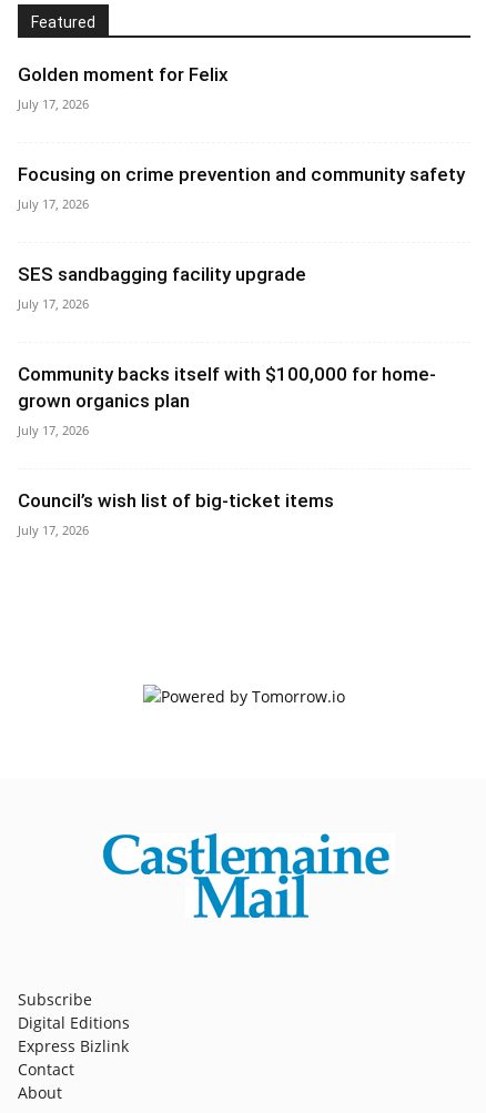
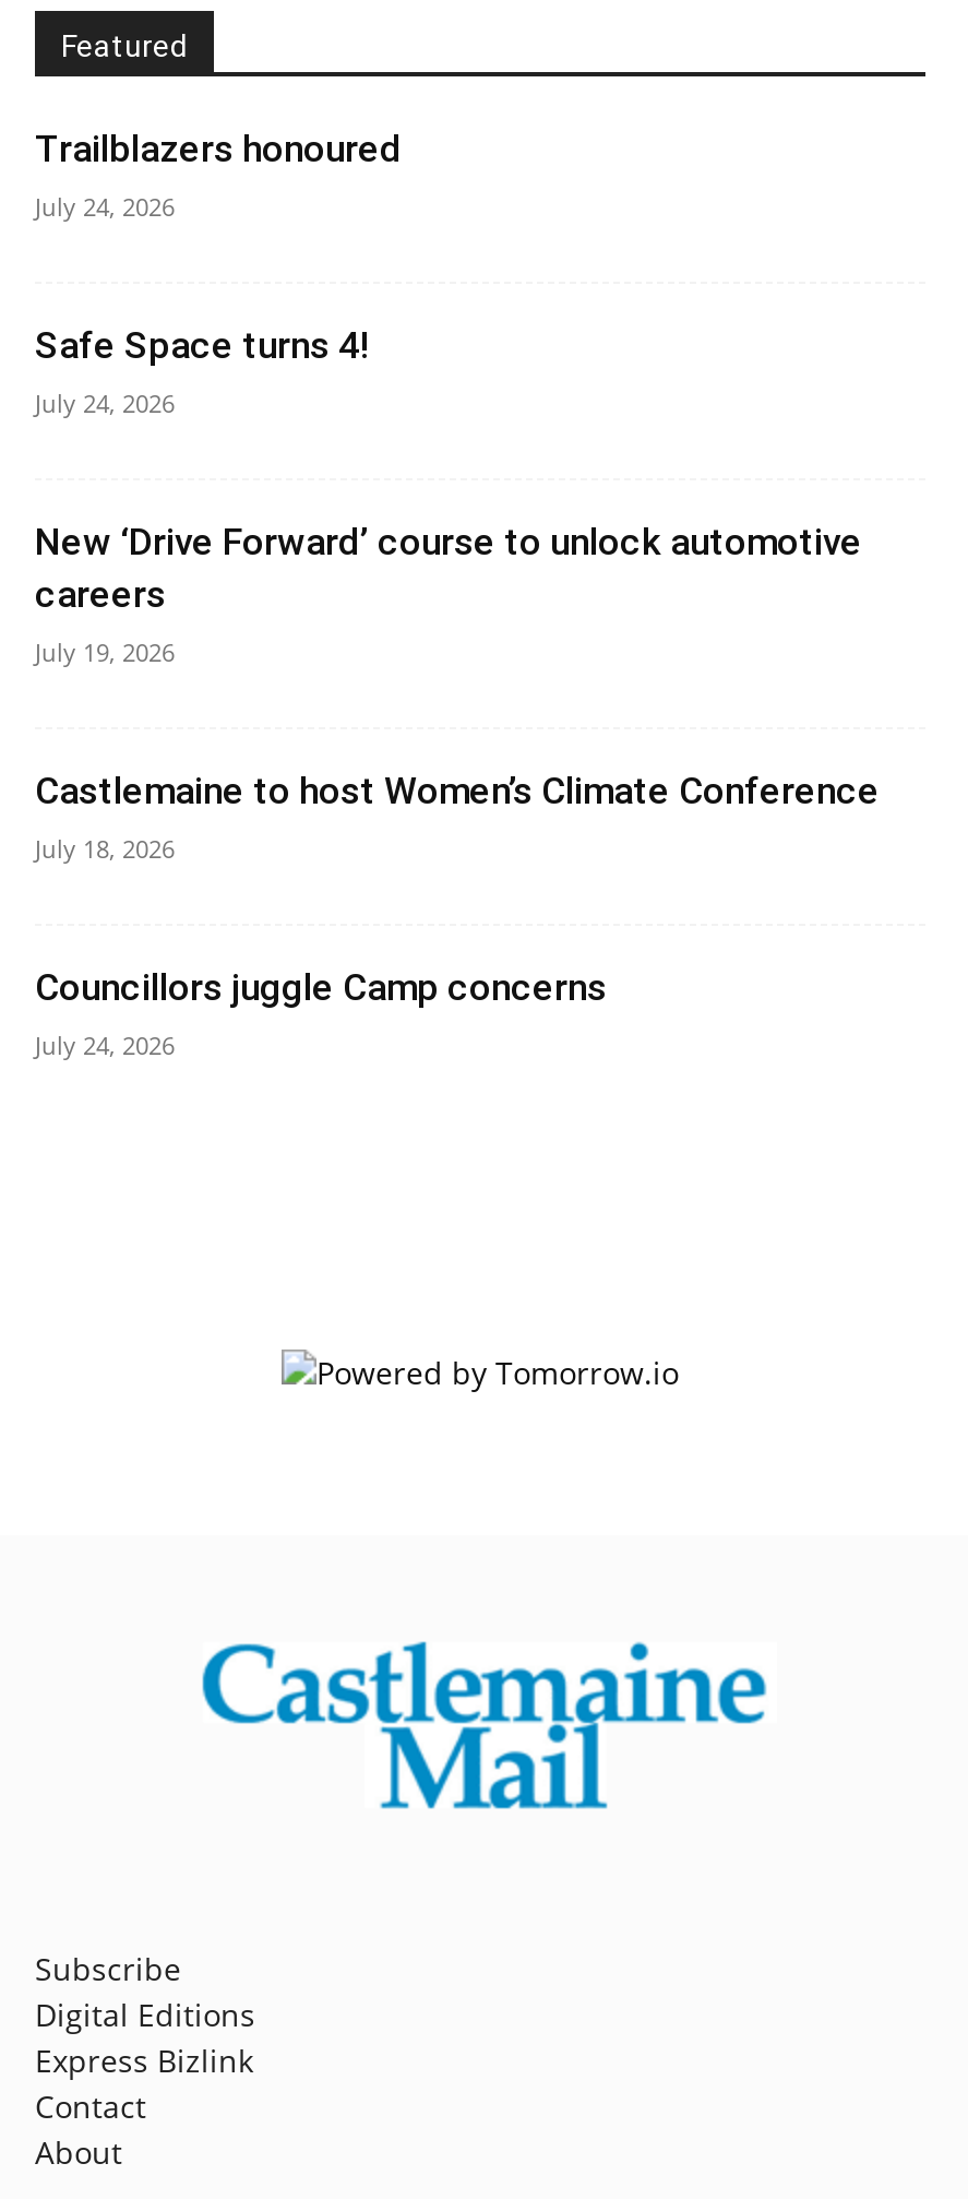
- Golden moment for Felix
- July 17, 2026
+ Trailblazers honoured
+ July 24, 2026

- Focusing on crime prevention and community safety
- July 17, 2026
+ Safe Space turns 4!
+ July 24, 2026

- SES sandbagging facility upgrade
- July 17, 2026
+ New ‘Drive Forward’ course to unlock automotive
+ careers
+ July 19, 2026

- Community backs itself with $100,000 for home-
- grown organics plan
- July 17, 2026
+ Castlemaine to host Women’s Climate Conference
+ July 18, 2026

- Council’s wish list of big-ticket items
- July 17, 2026
+ Councillors juggle Camp concerns
+ July 24, 2026
